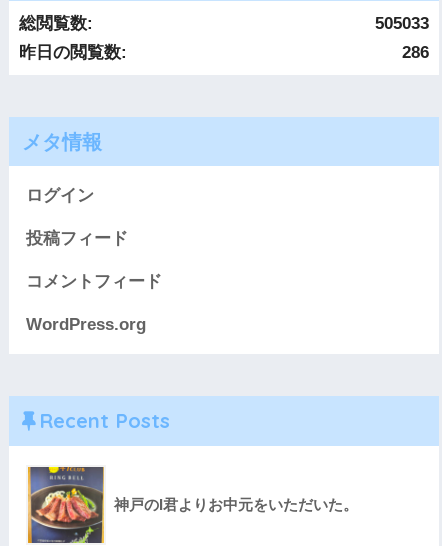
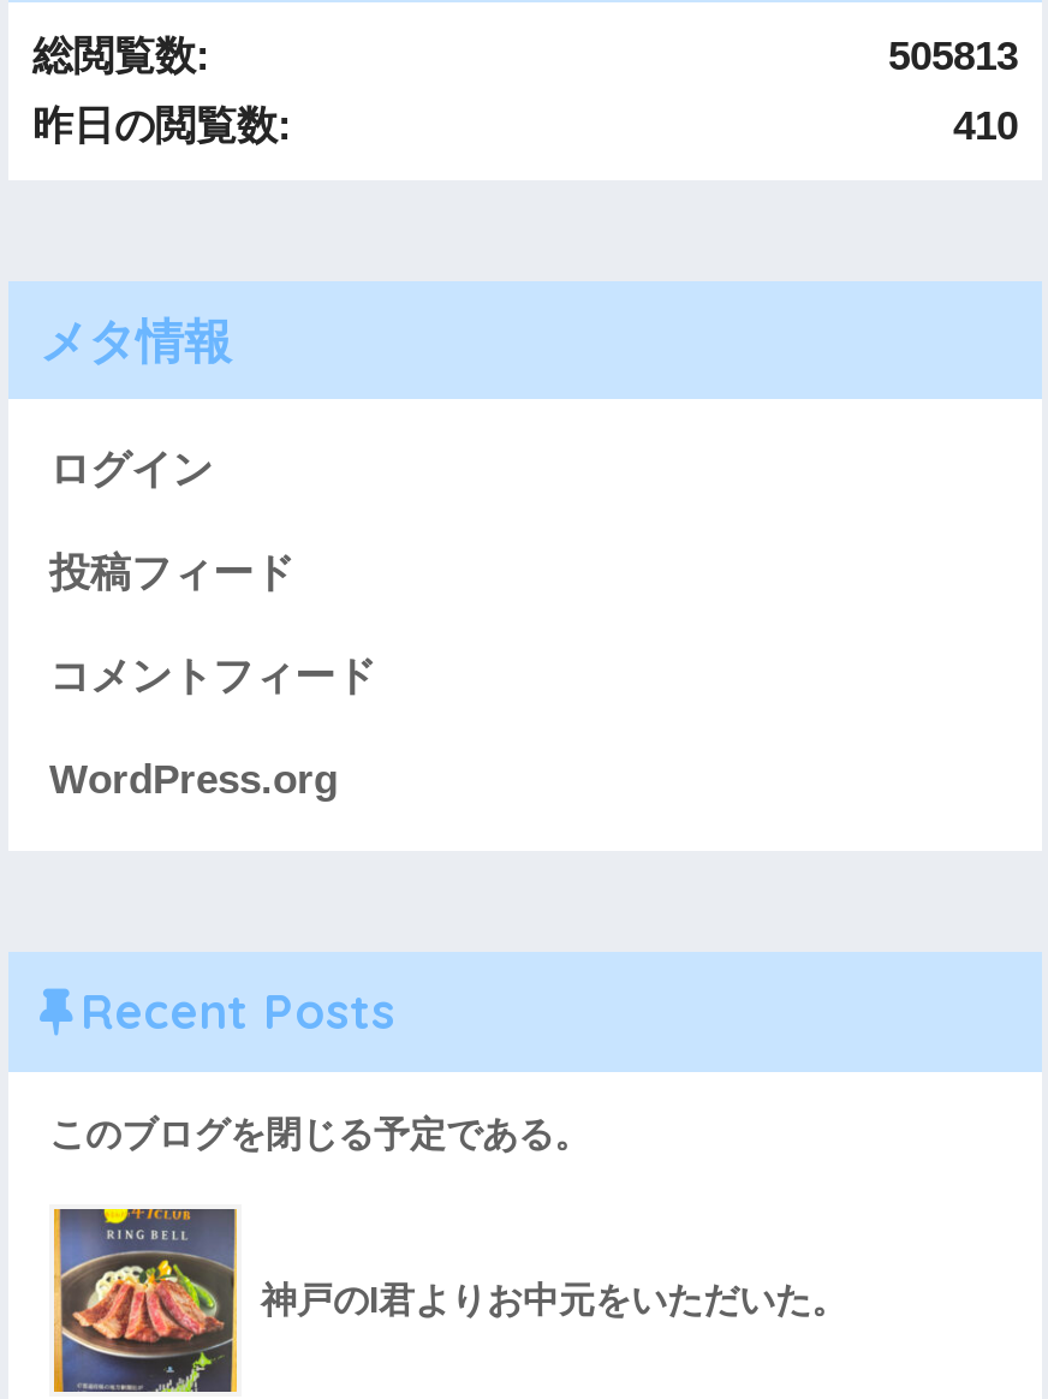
- 505033
+ 505813

- 286
+ 410

+ このブログを閉じる予定である。
